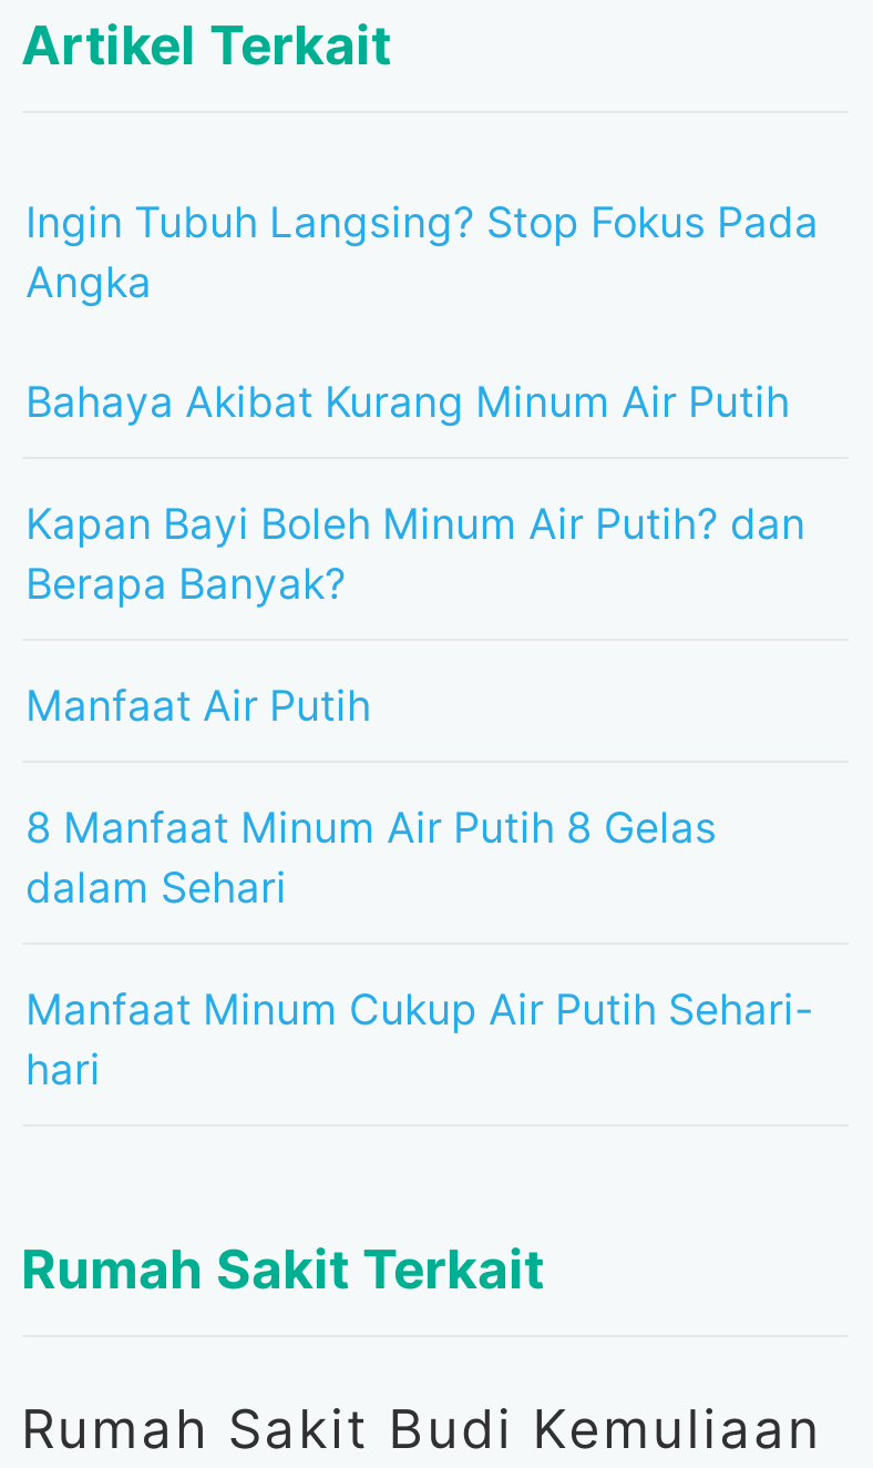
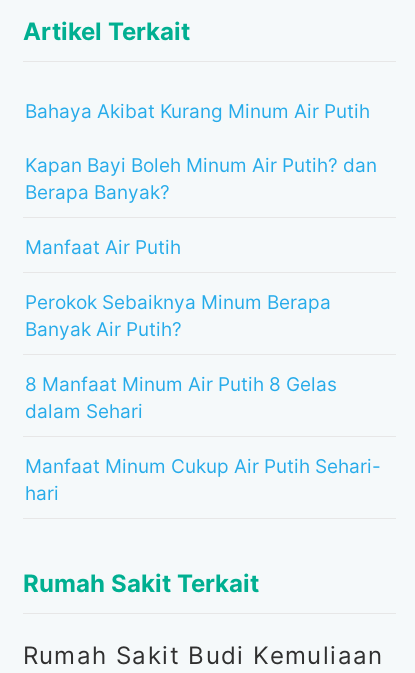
- Ingin Tubuh Langsing? Stop Fokus Pada
- Angka

moved up: Bahaya Akibat Kurang Minum Air Putih | Kapan Bayi Boleh Minum Air Putih? dan | Berapa Banyak? | Manfaat Air Putih

+ Perokok Sebaiknya Minum Berapa
+ Banyak Air Putih?
